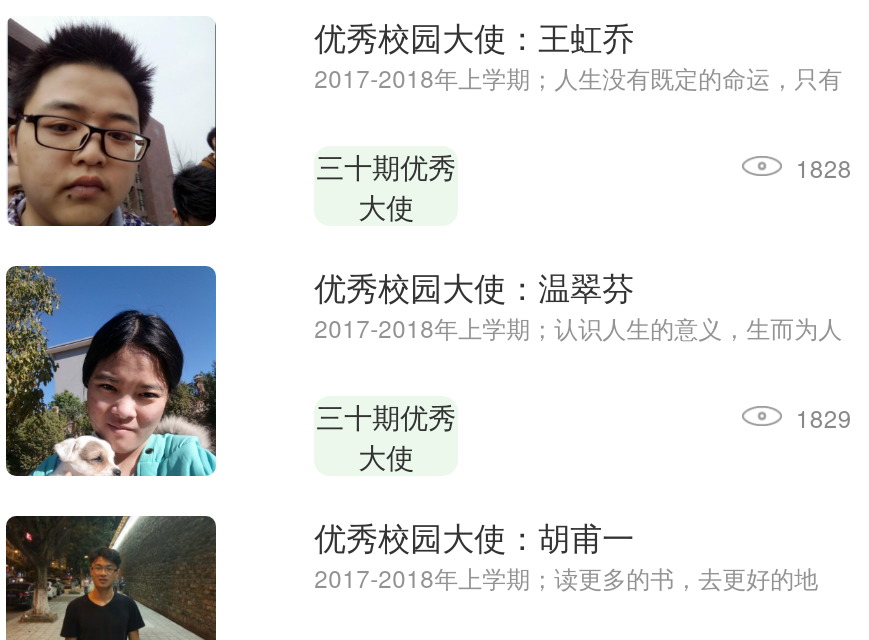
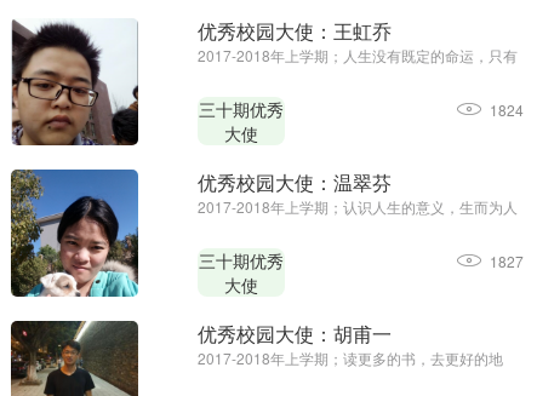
- 1828
+ 1824

- 1829
+ 1827
